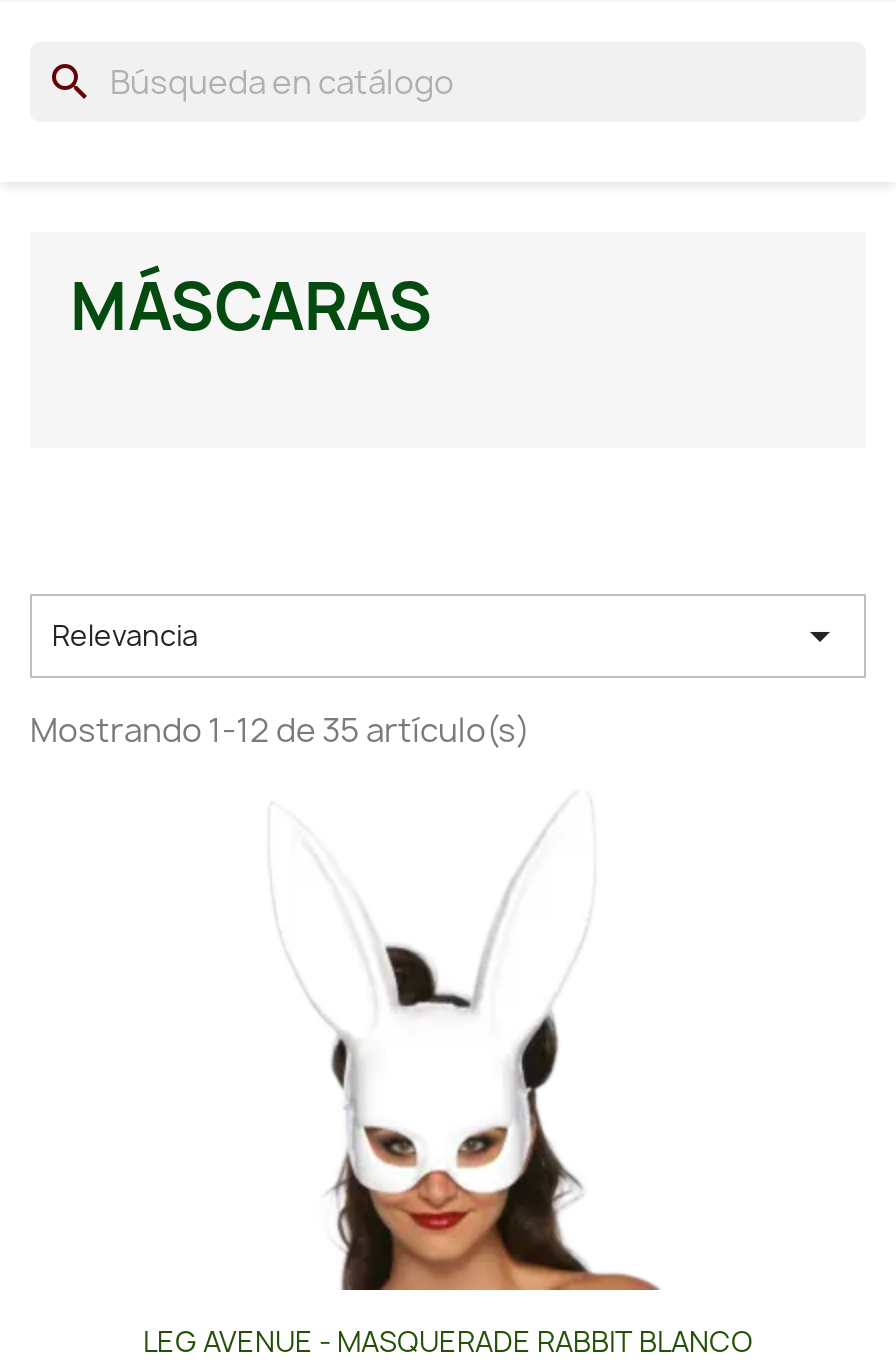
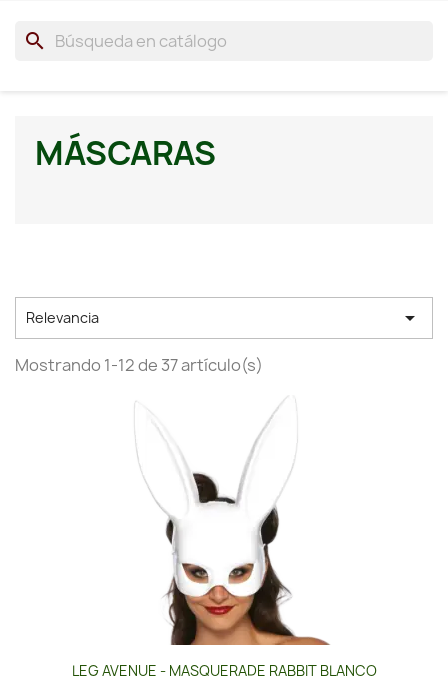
- Mostrando 1-12 de 35 artículo(s)
+ Mostrando 1-12 de 37 artículo(s)
